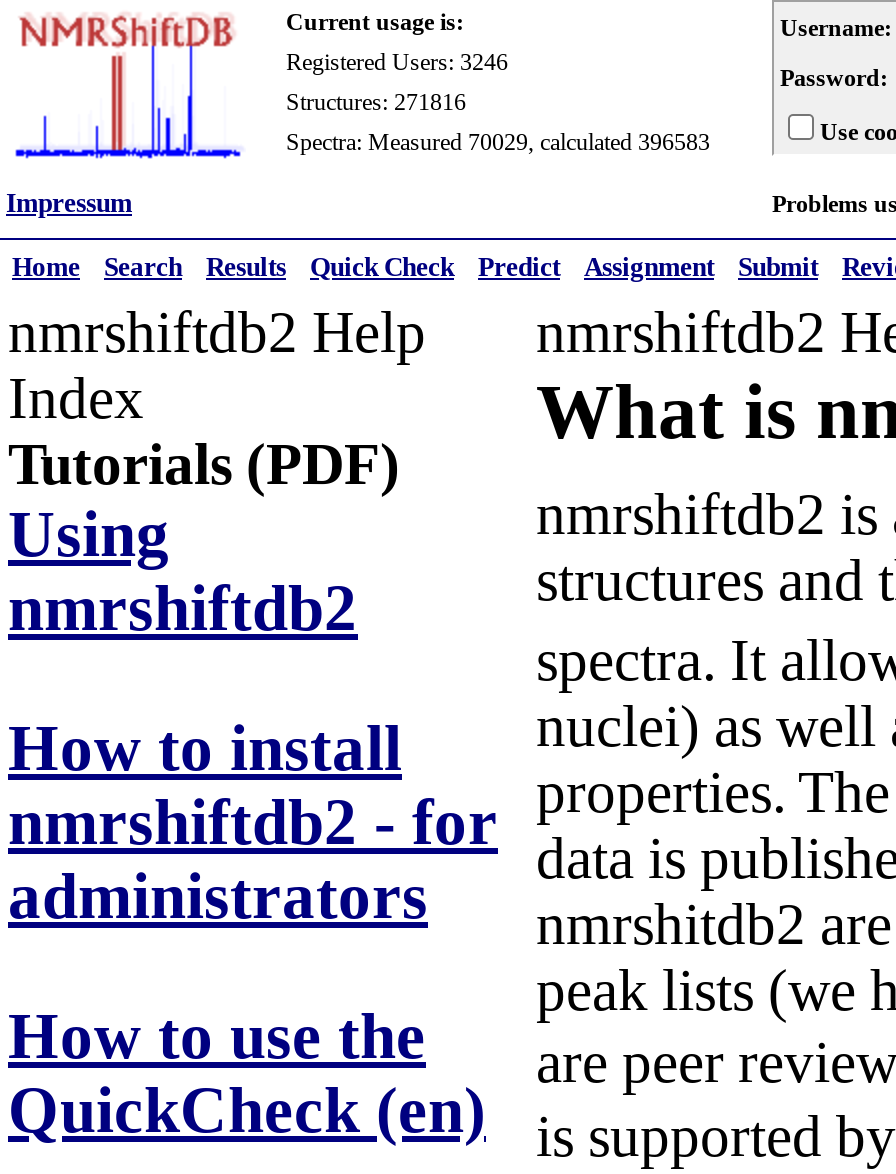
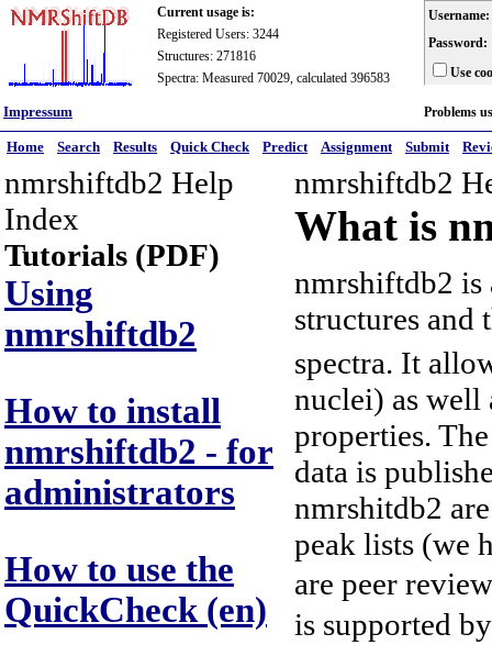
- Registered Users: 3246
+ Registered Users: 3244
